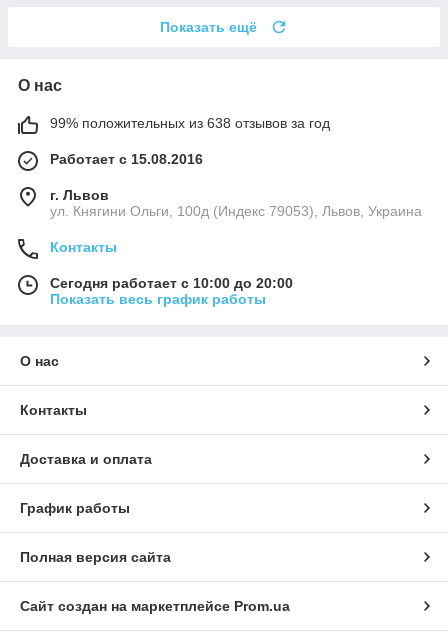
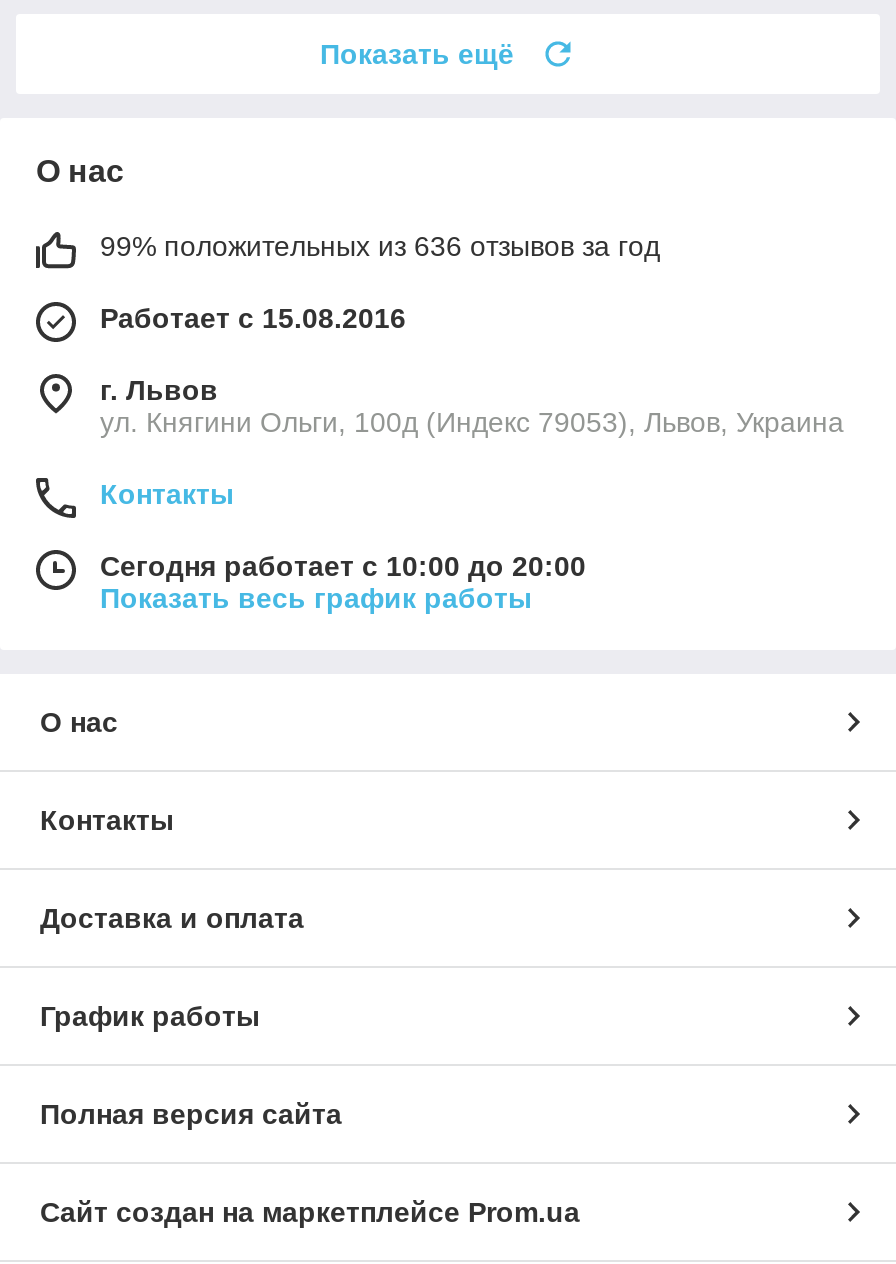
- 99% положительных из 638 отзывов за год
+ 99% положительных из 636 отзывов за год
